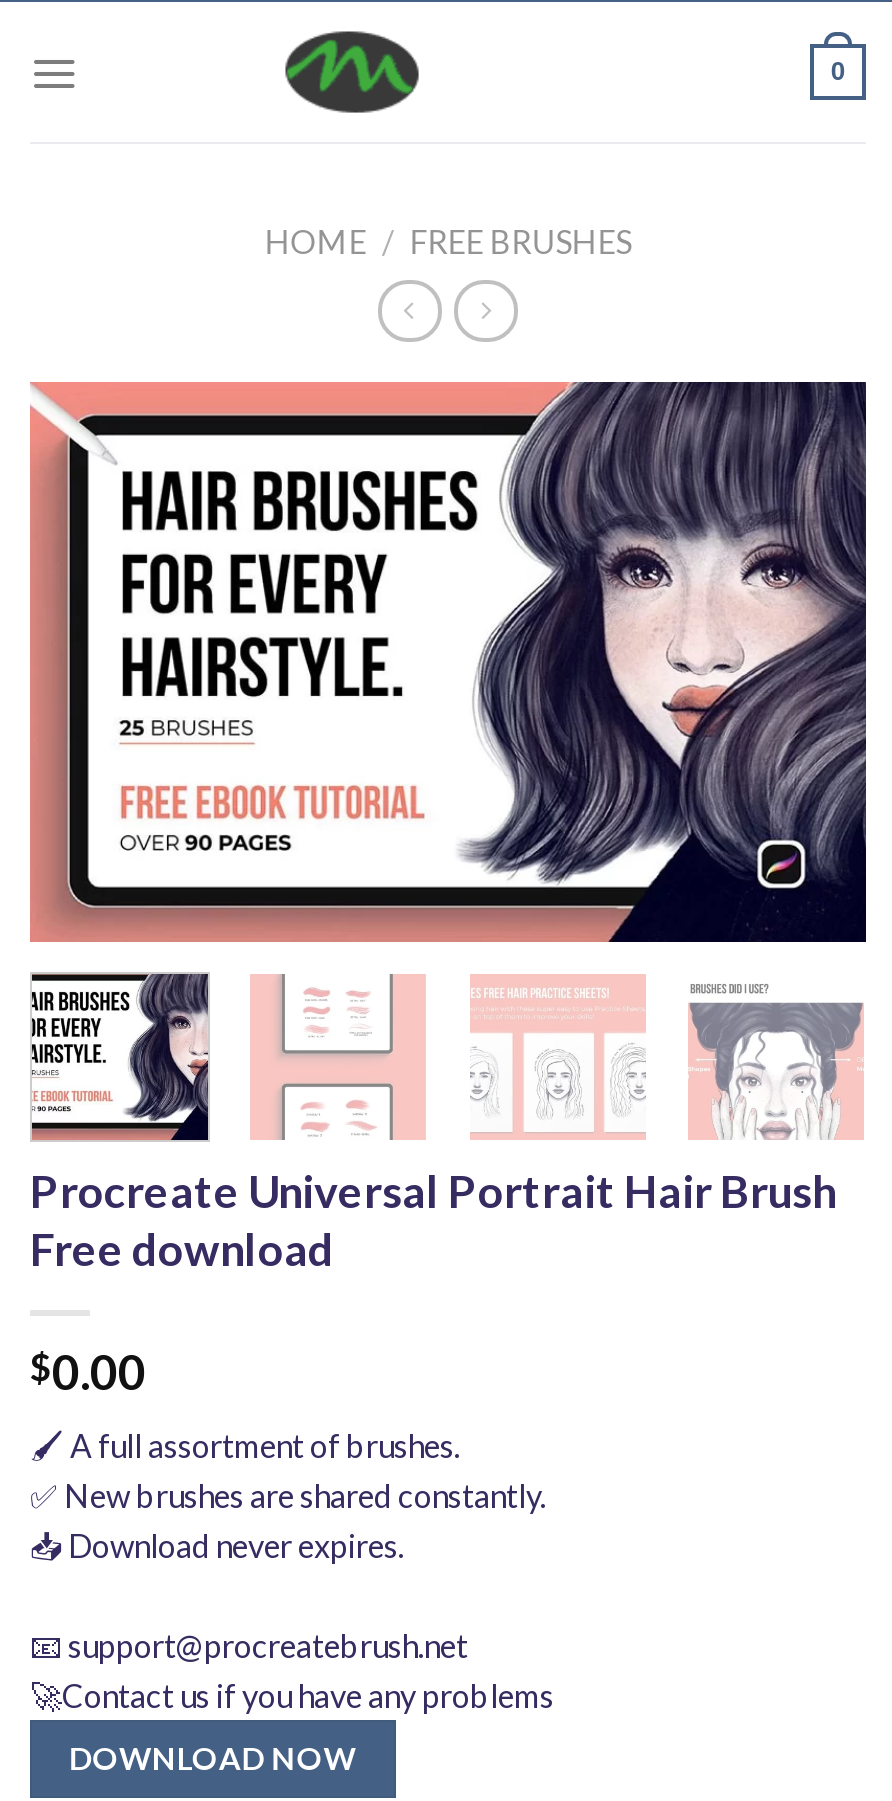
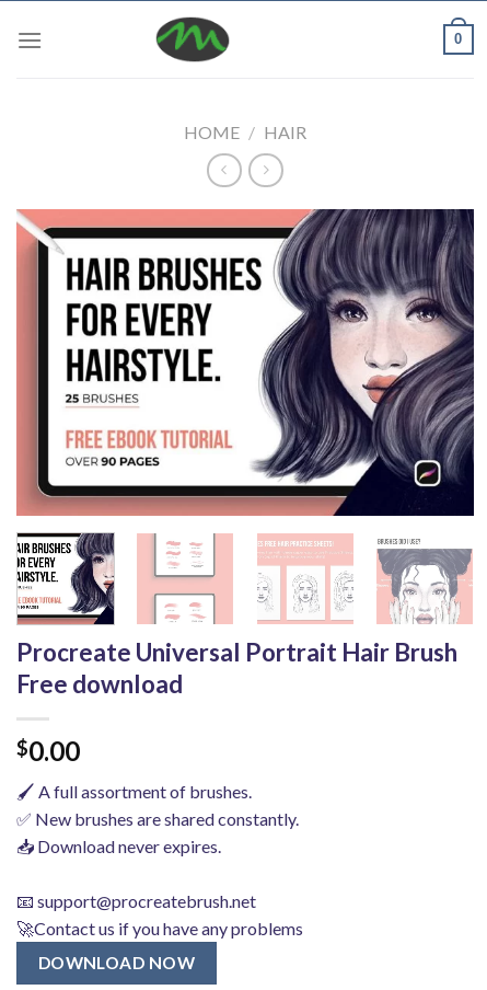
- HOME / FREE BRUSHES
+ HOME / HAIR
